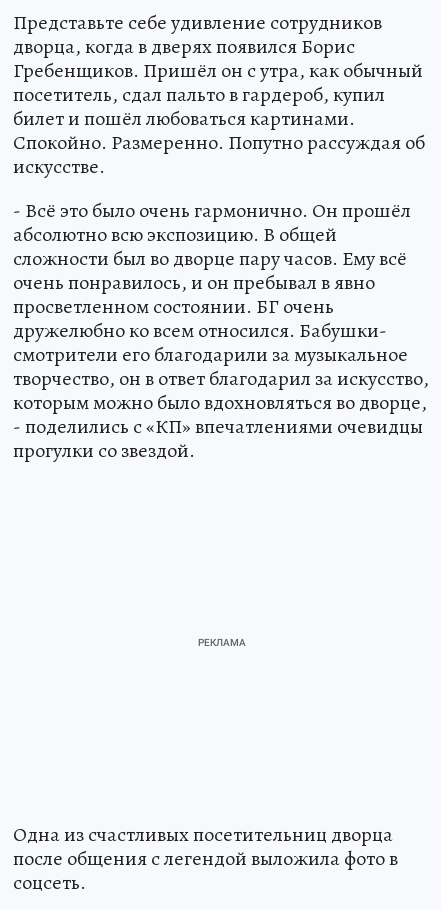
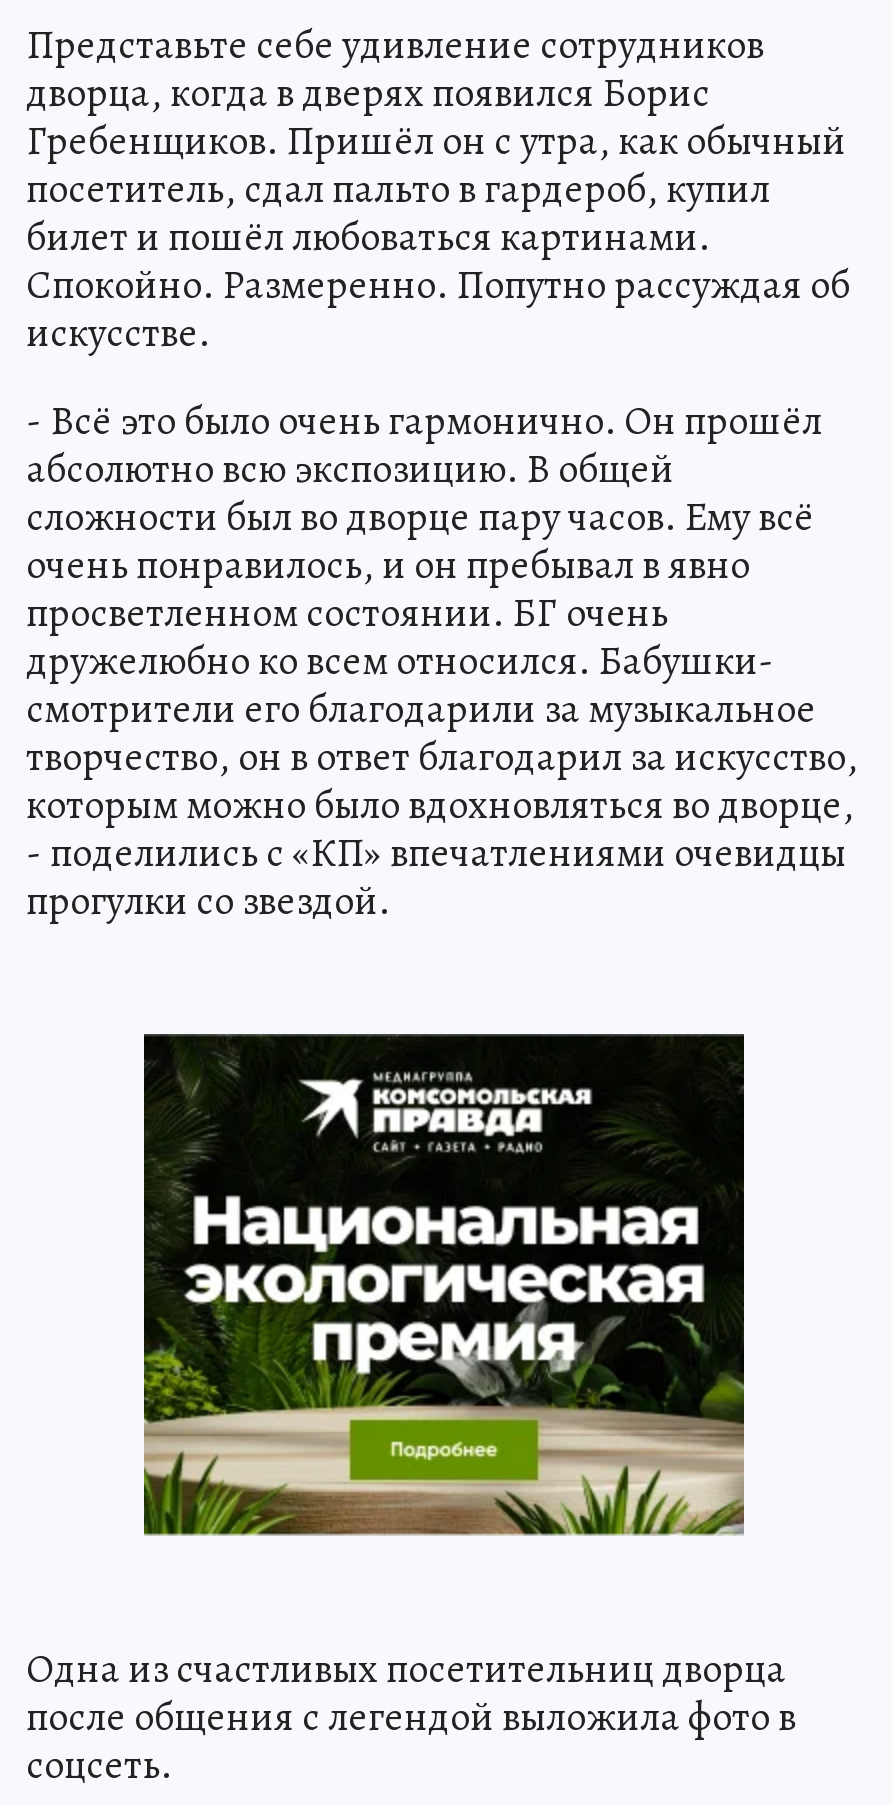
+ [image]
